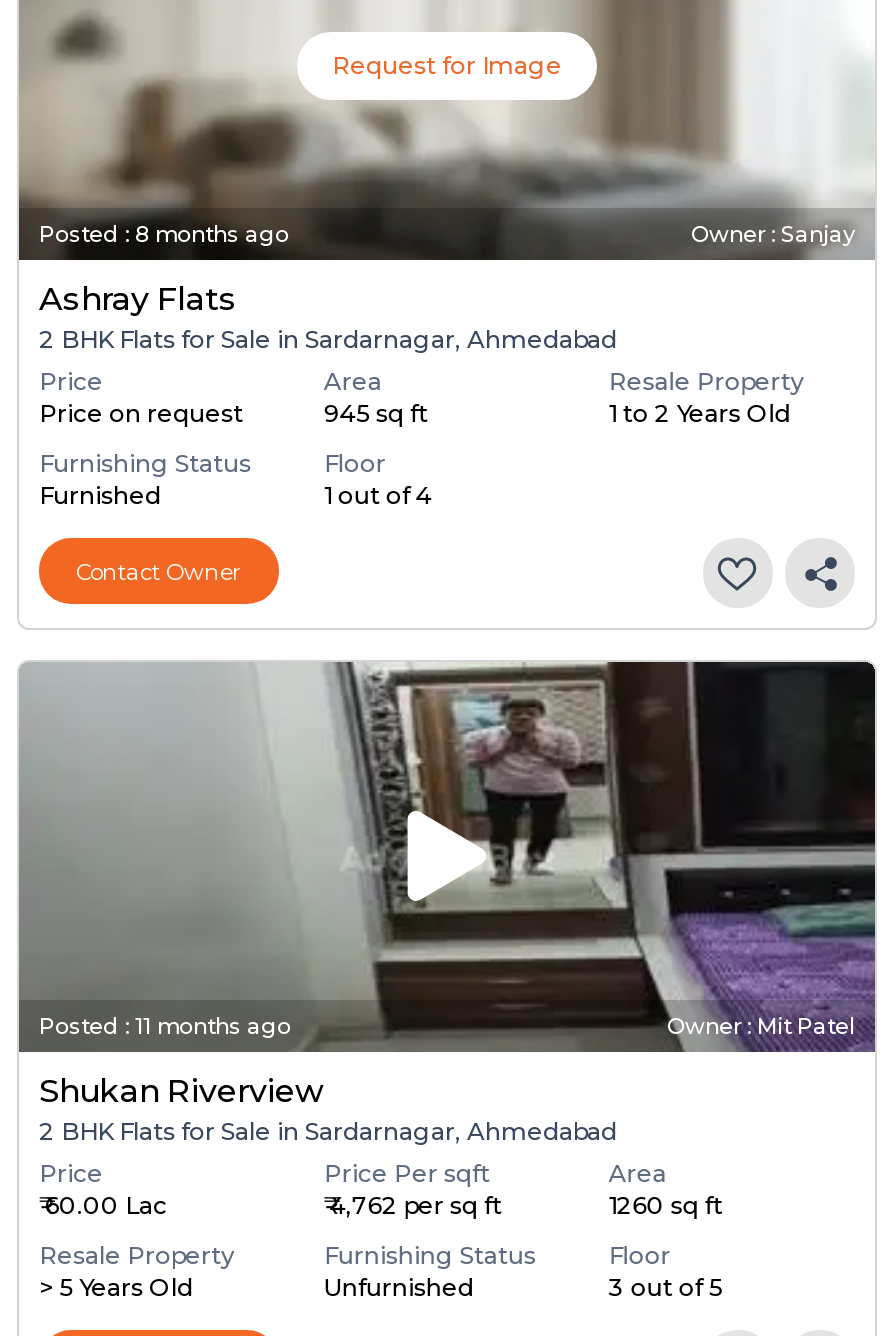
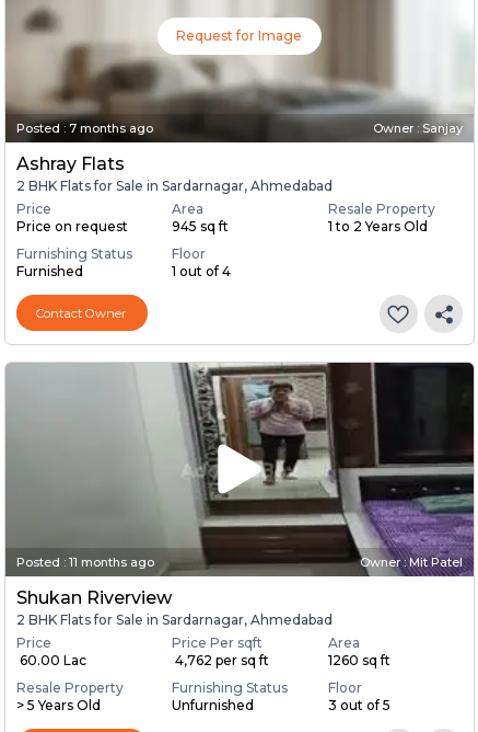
- Posted: 8 months ago
+ Posted: 7 months ago
